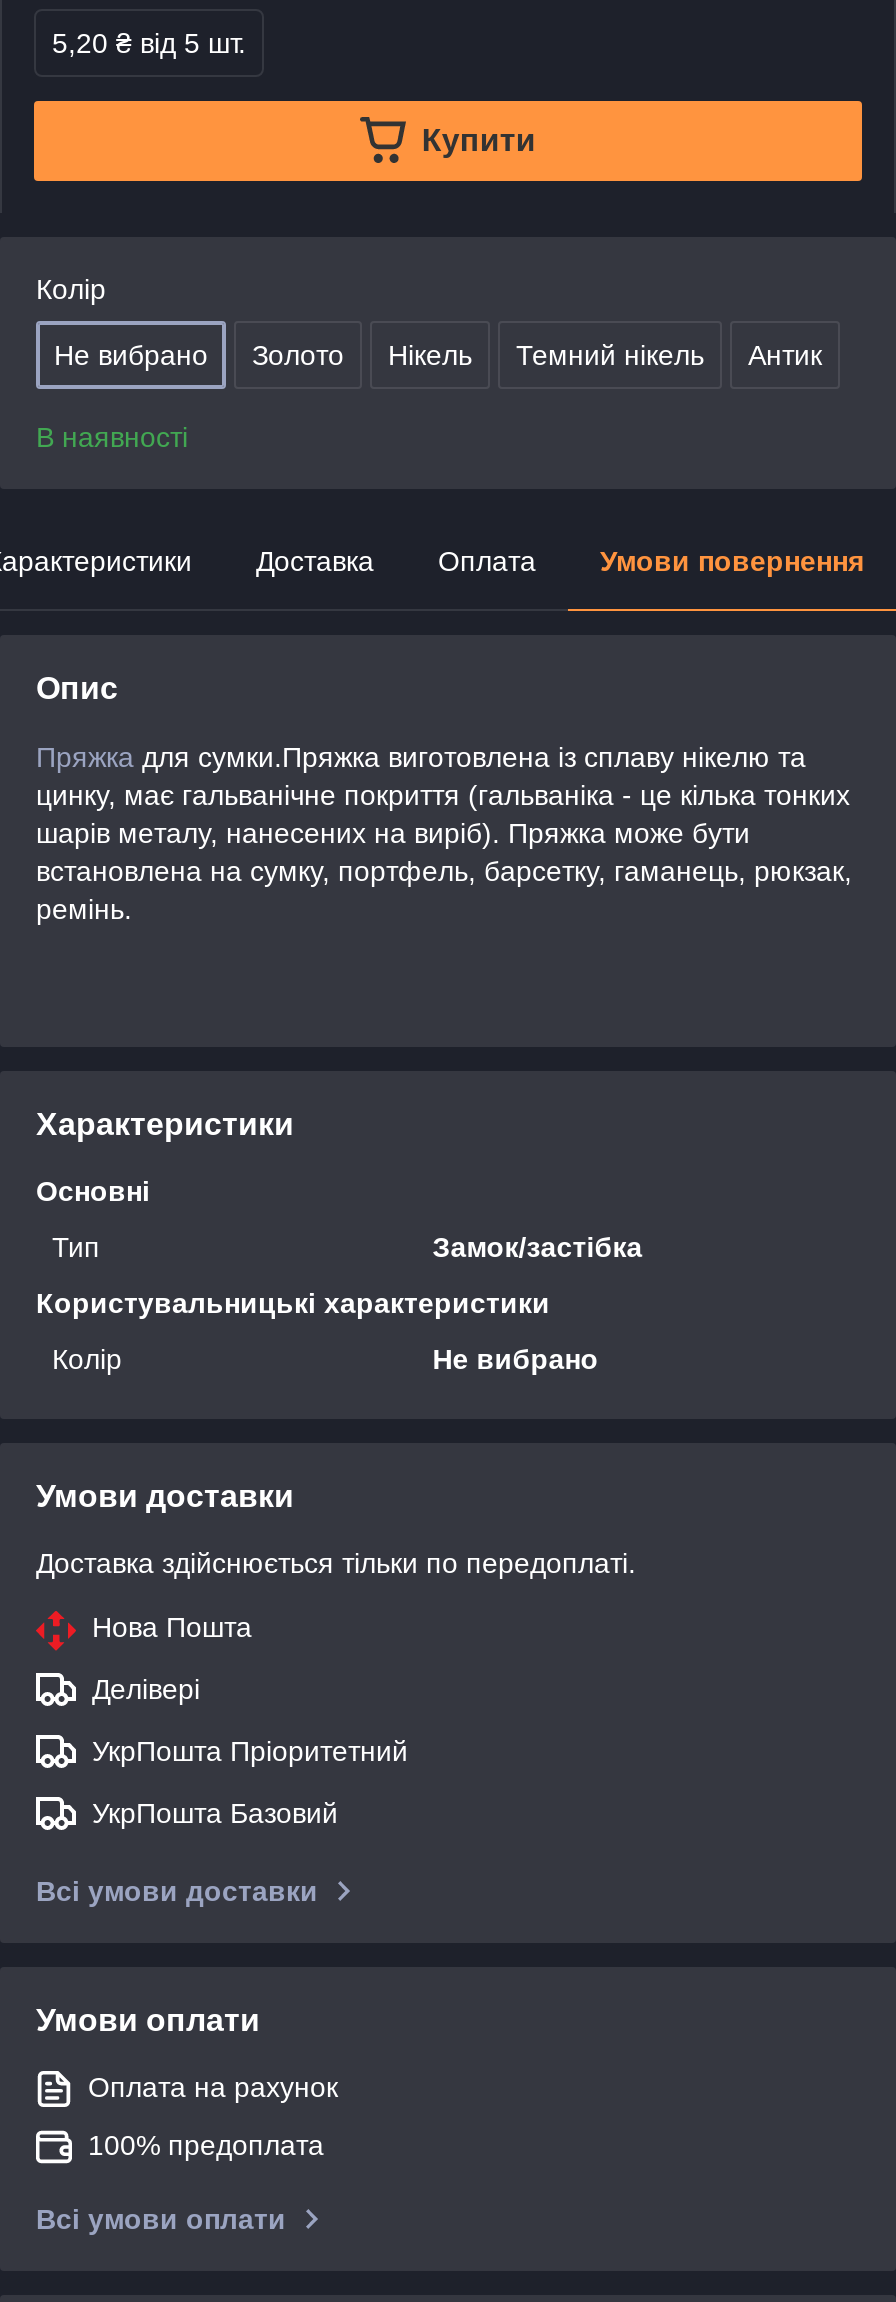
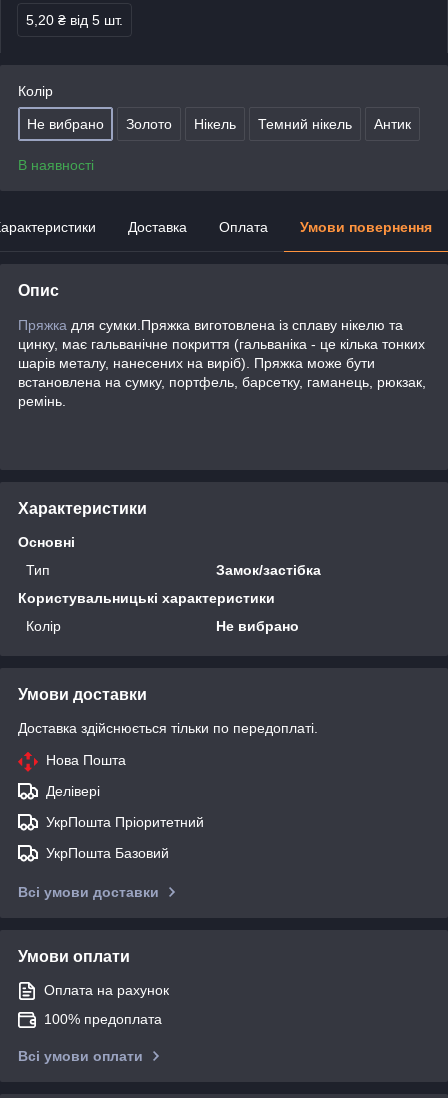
- Купити
